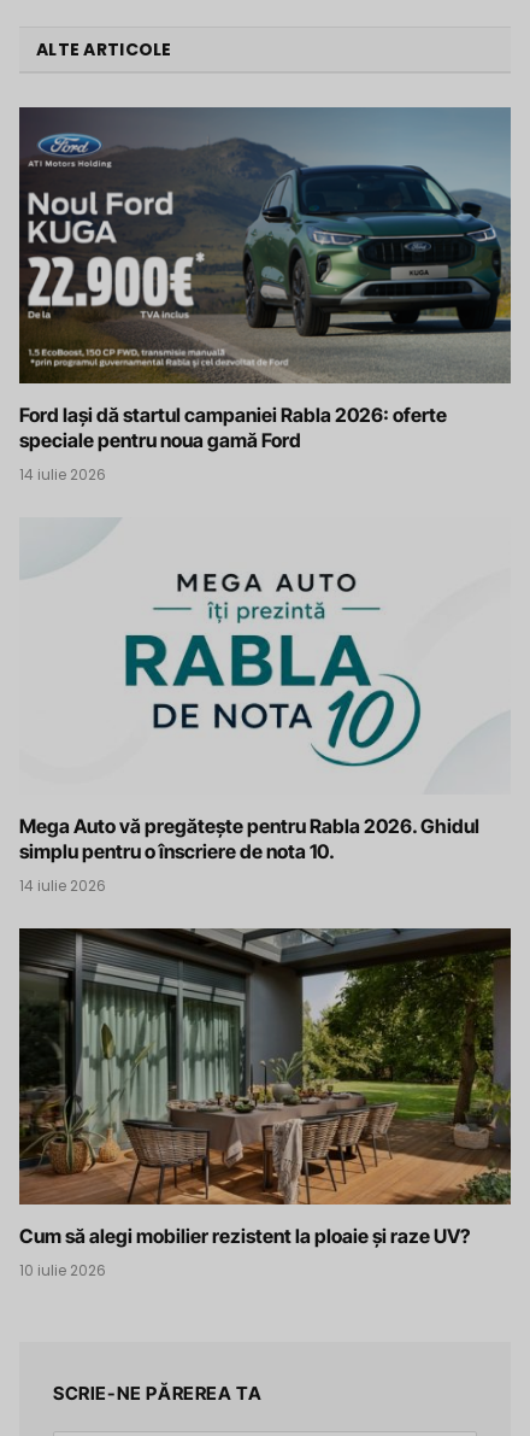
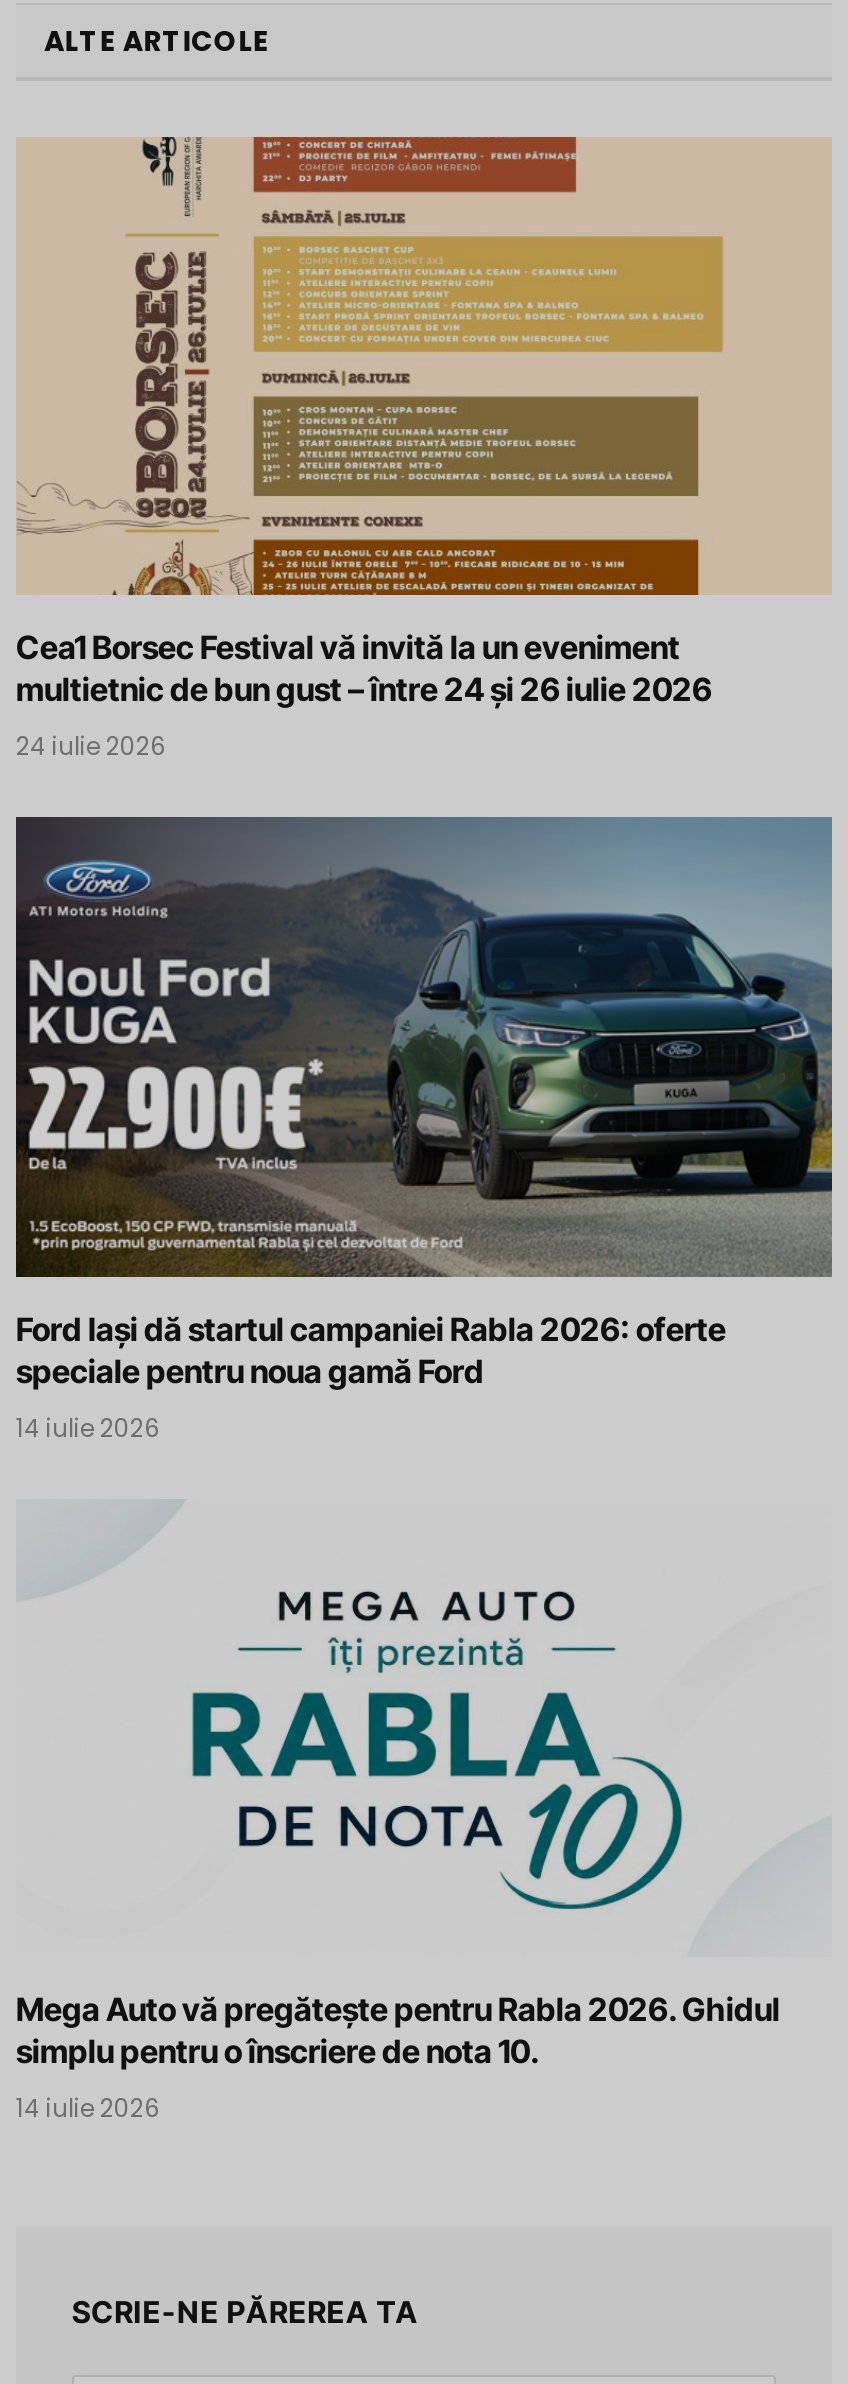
+ [image]
+ Cea1 Borsec Festival vă invită la un eveniment
+ multietnic de bun gust – între 24 și 26 iulie 2026
+ 24 iulie 2026

moved down: [image] | Ford Iași dă startul campaniei Rabla 2026: oferte | speciale pentru noua gamă Ford | 14 iulie 2026 | Mega Auto vă pregătește pentru Rabla 2026. Ghidul | simplu pentru o înscriere de nota 10. | 14 iulie 2026

- [image]
- Cum să alegi mobilier rezistent la ploaie și raze UV?
- 10 iulie 2026
